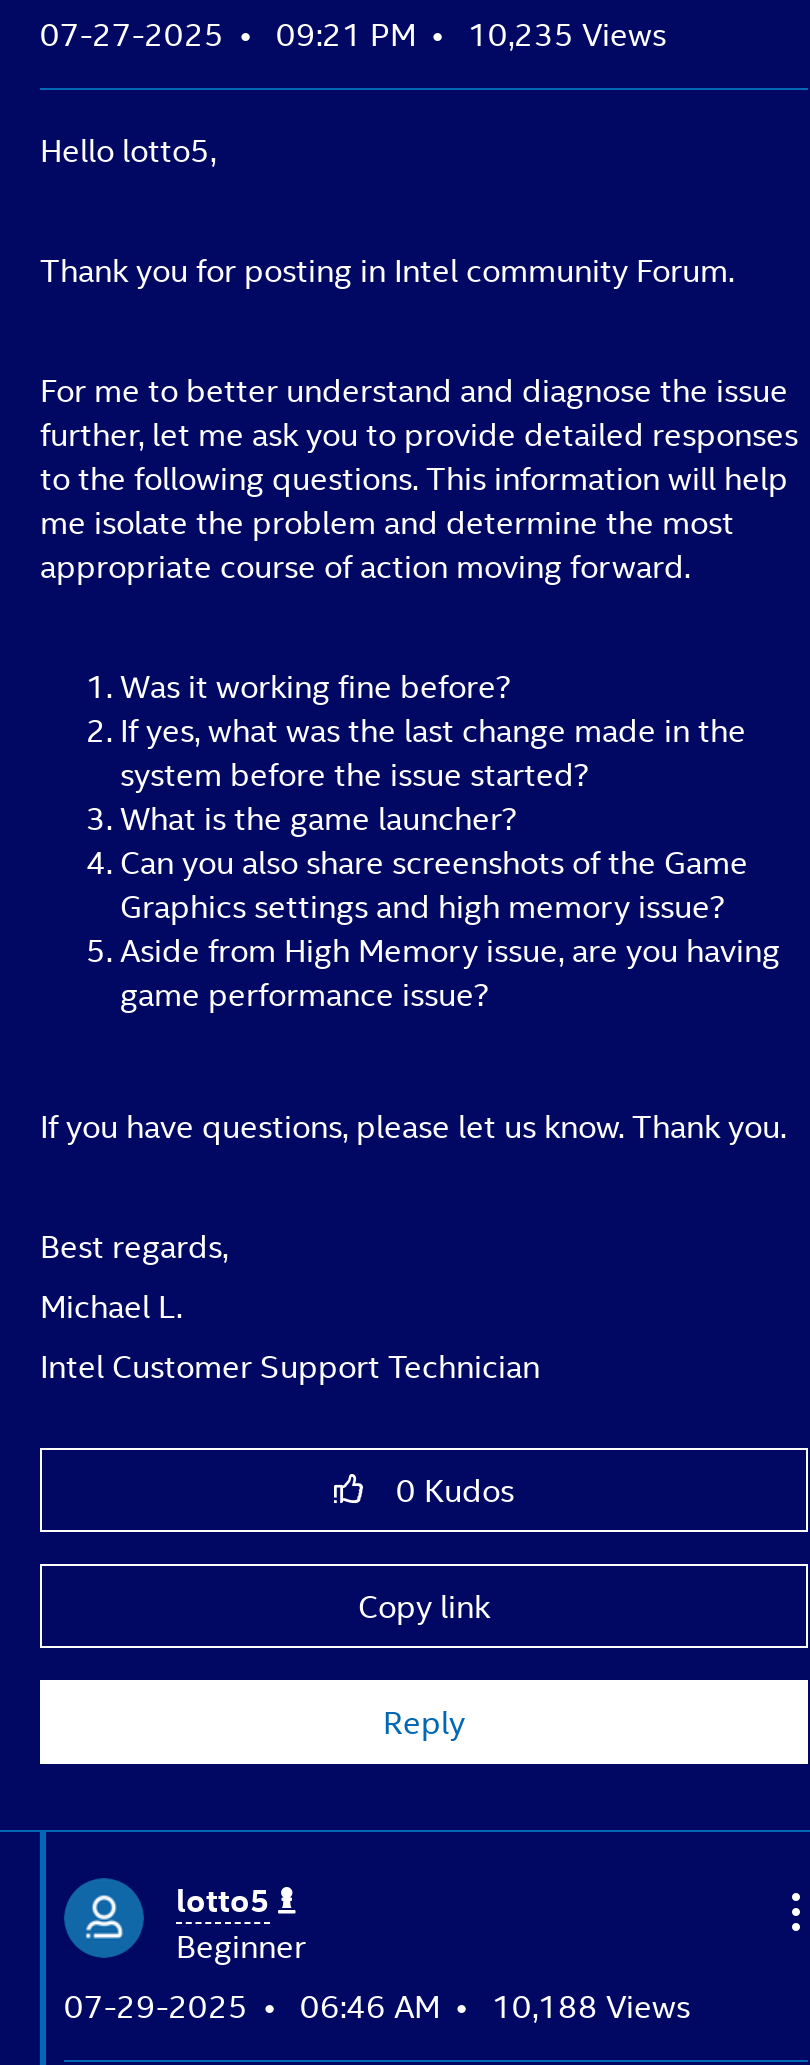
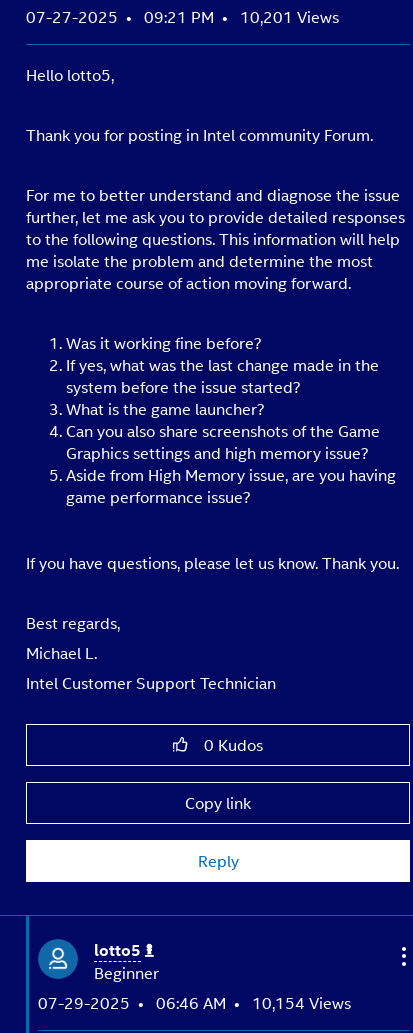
- 07-27-2025 09:21 PM 10,235 Views
+ 07-27-2025 09:21 PM 10,201 Views

- 07-29-2025 06:46 AM 10,188 Views
+ 07-29-2025 06:46 AM 10,154 Views
